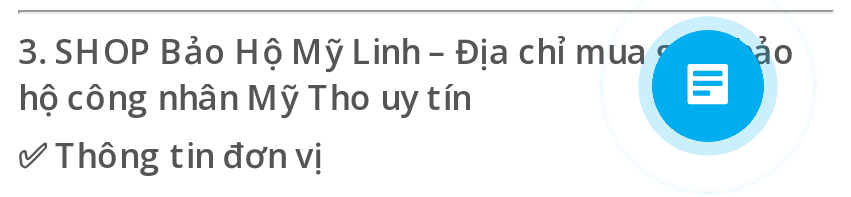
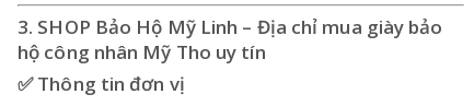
- [image]
